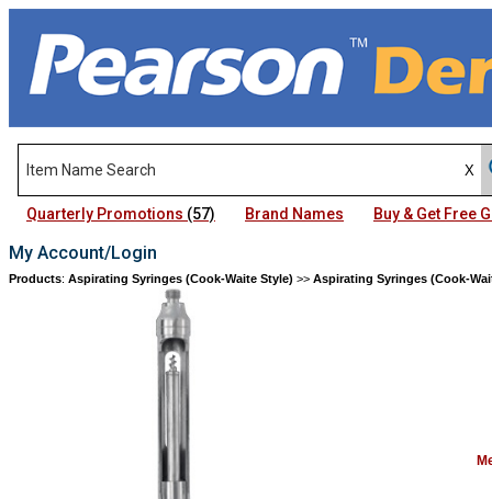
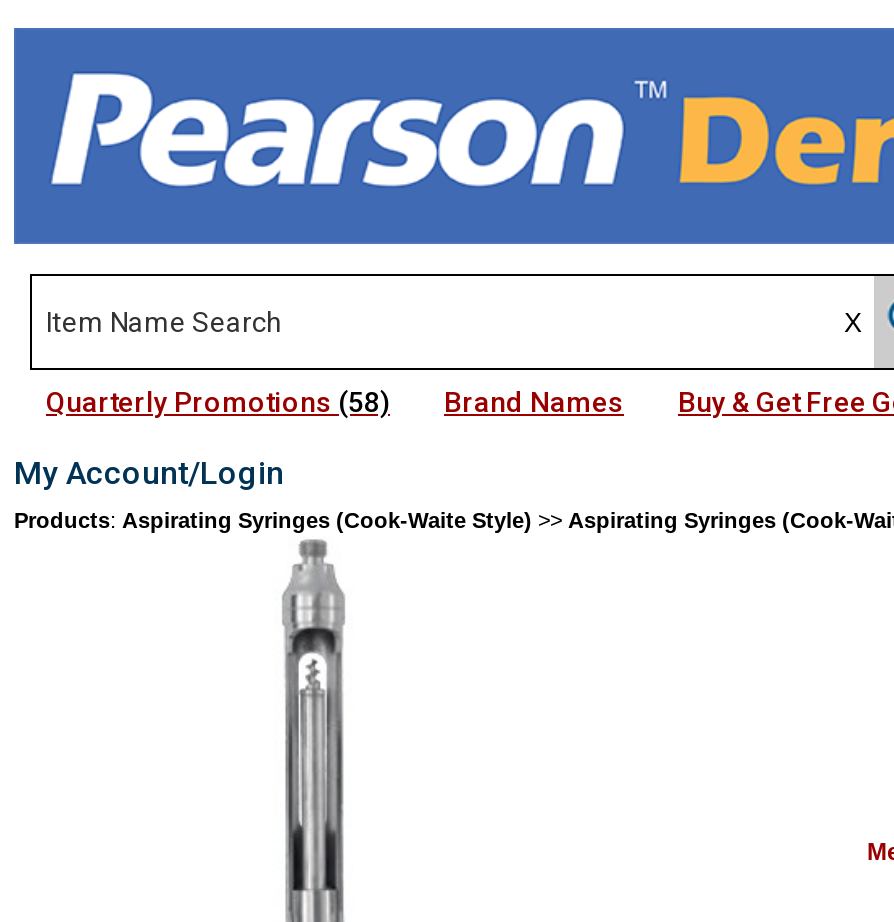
- Quarterly Promotions (57)
+ Quarterly Promotions (58)
